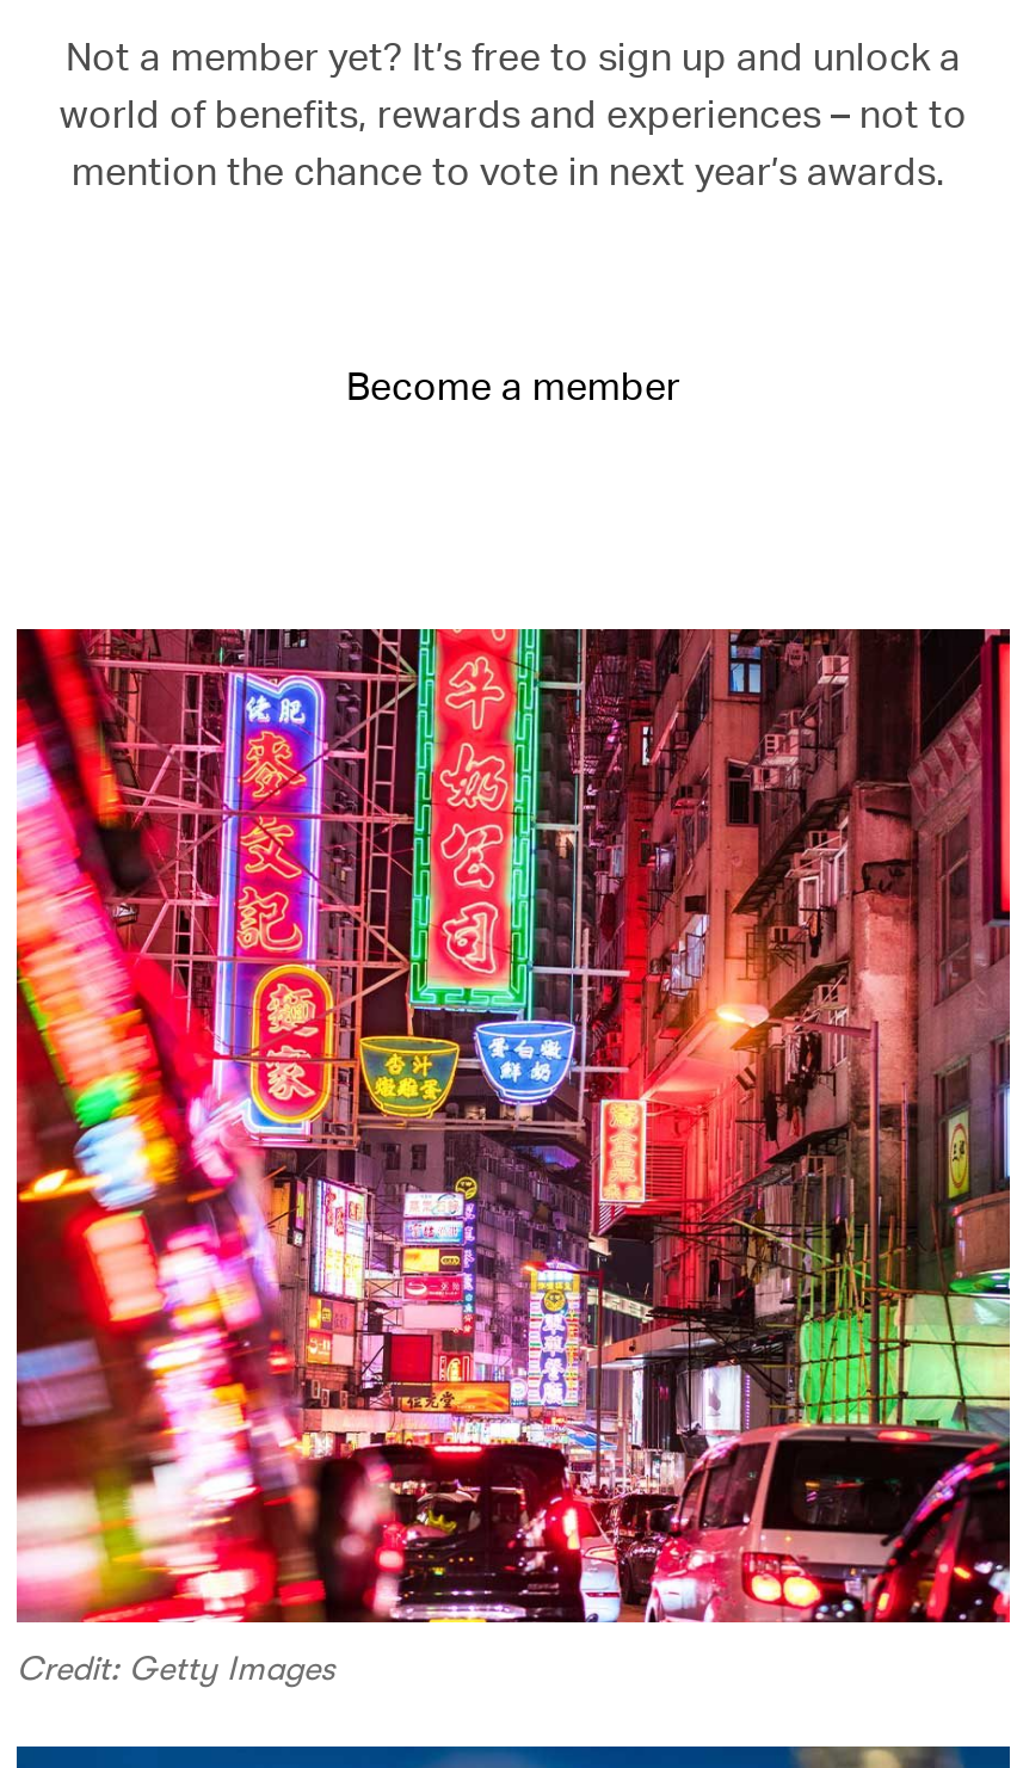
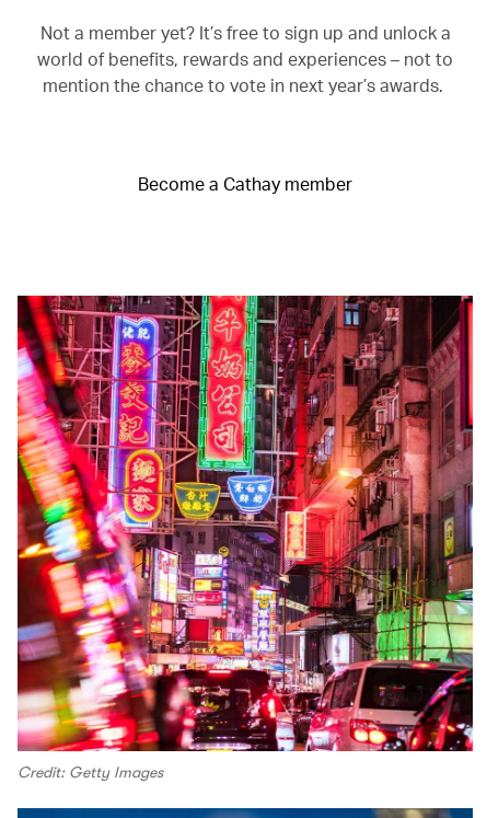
- Become a member
+ Become a Cathay member
